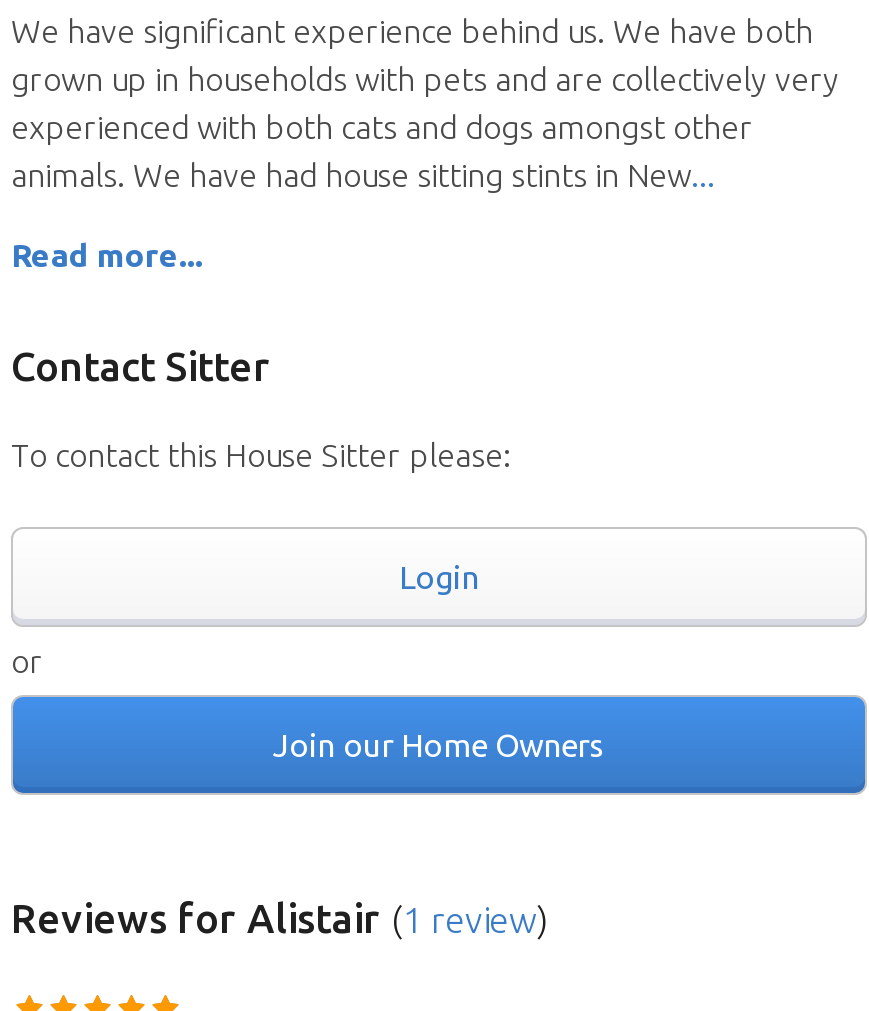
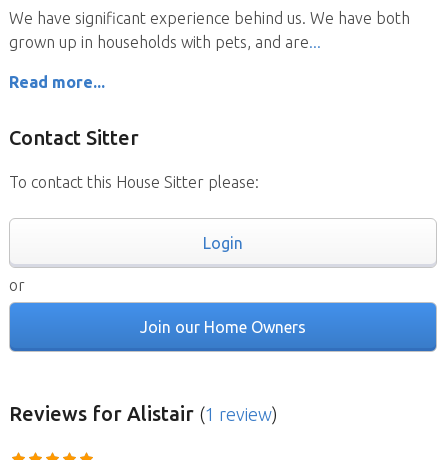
- grown up in households with pets and are collectively very
- experienced with both cats and dogs amongst other
- animals. We have had house sitting stints in New
+ grown up in households with pets, and are
